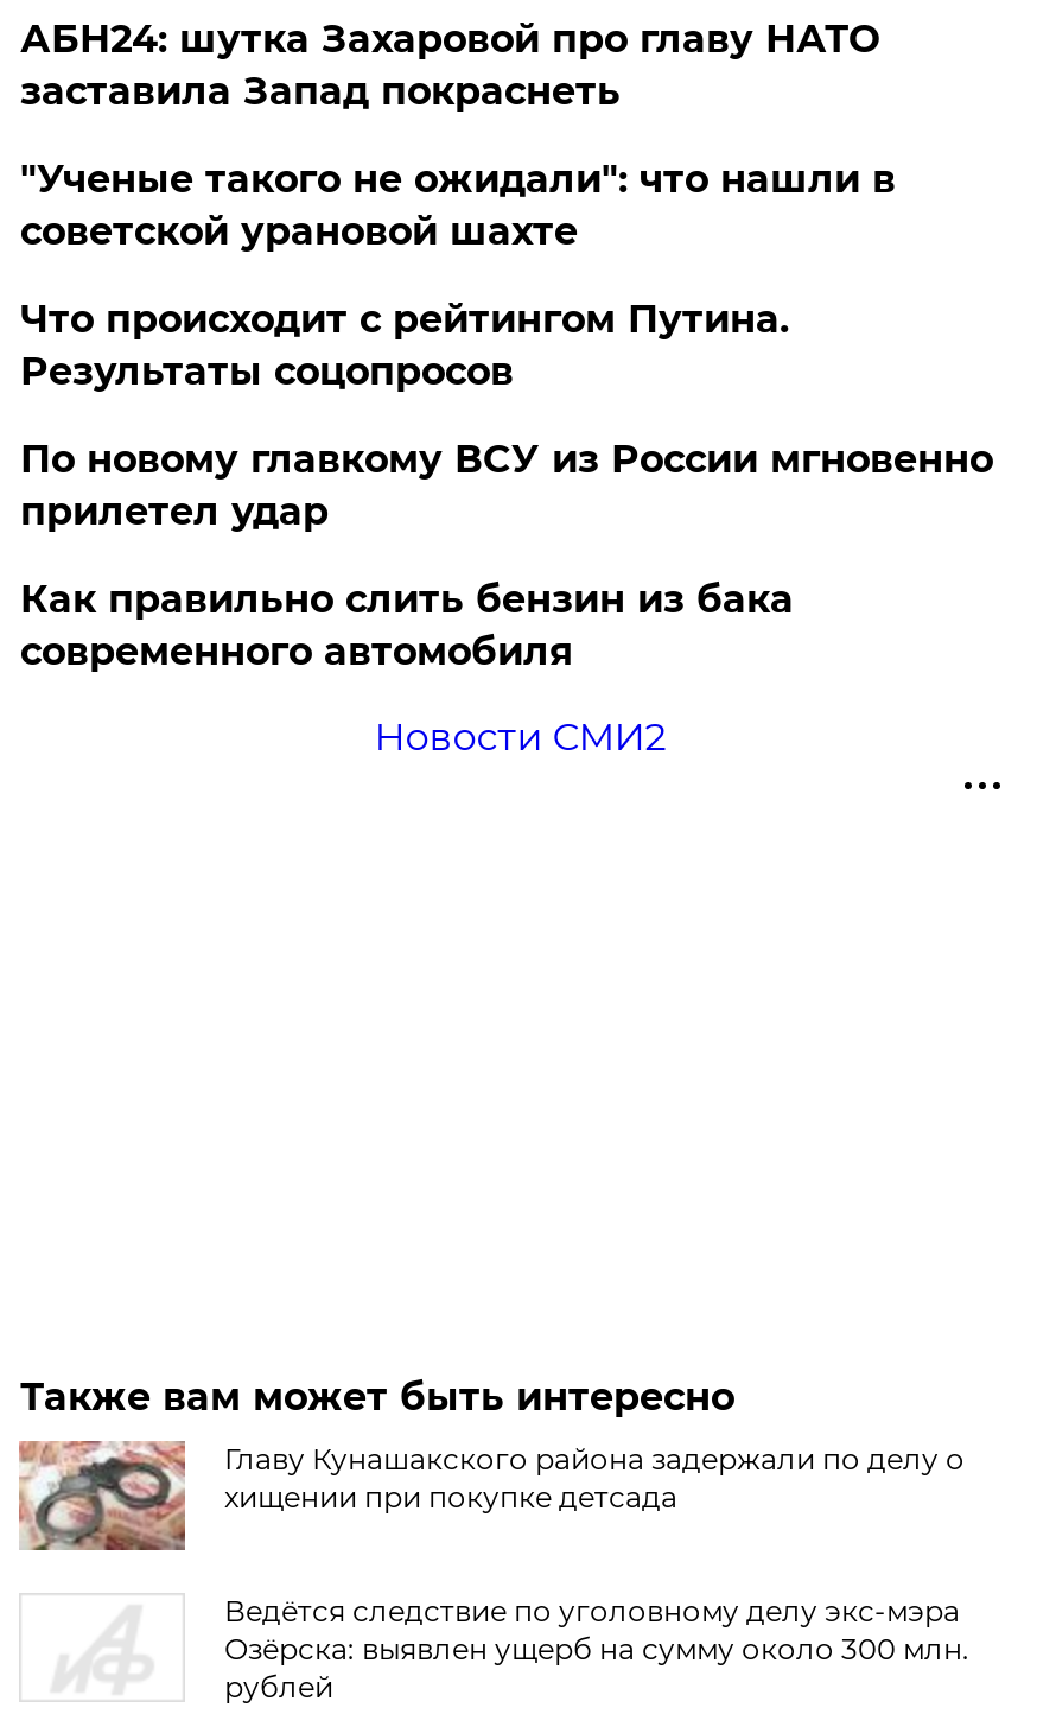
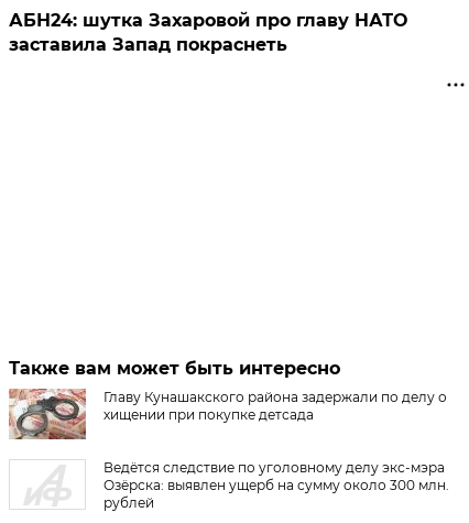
- "Ученые такого не ожидали": что нашли в
- советской урановой шахте
- Что происходит с рейтингом Путина.
- Результаты соцопросов
- По новому главкому ВСУ из России мгновенно
- прилетел удар
- Как правильно слить бензин из бака
- современного автомобиля
- Новости СМИ2
